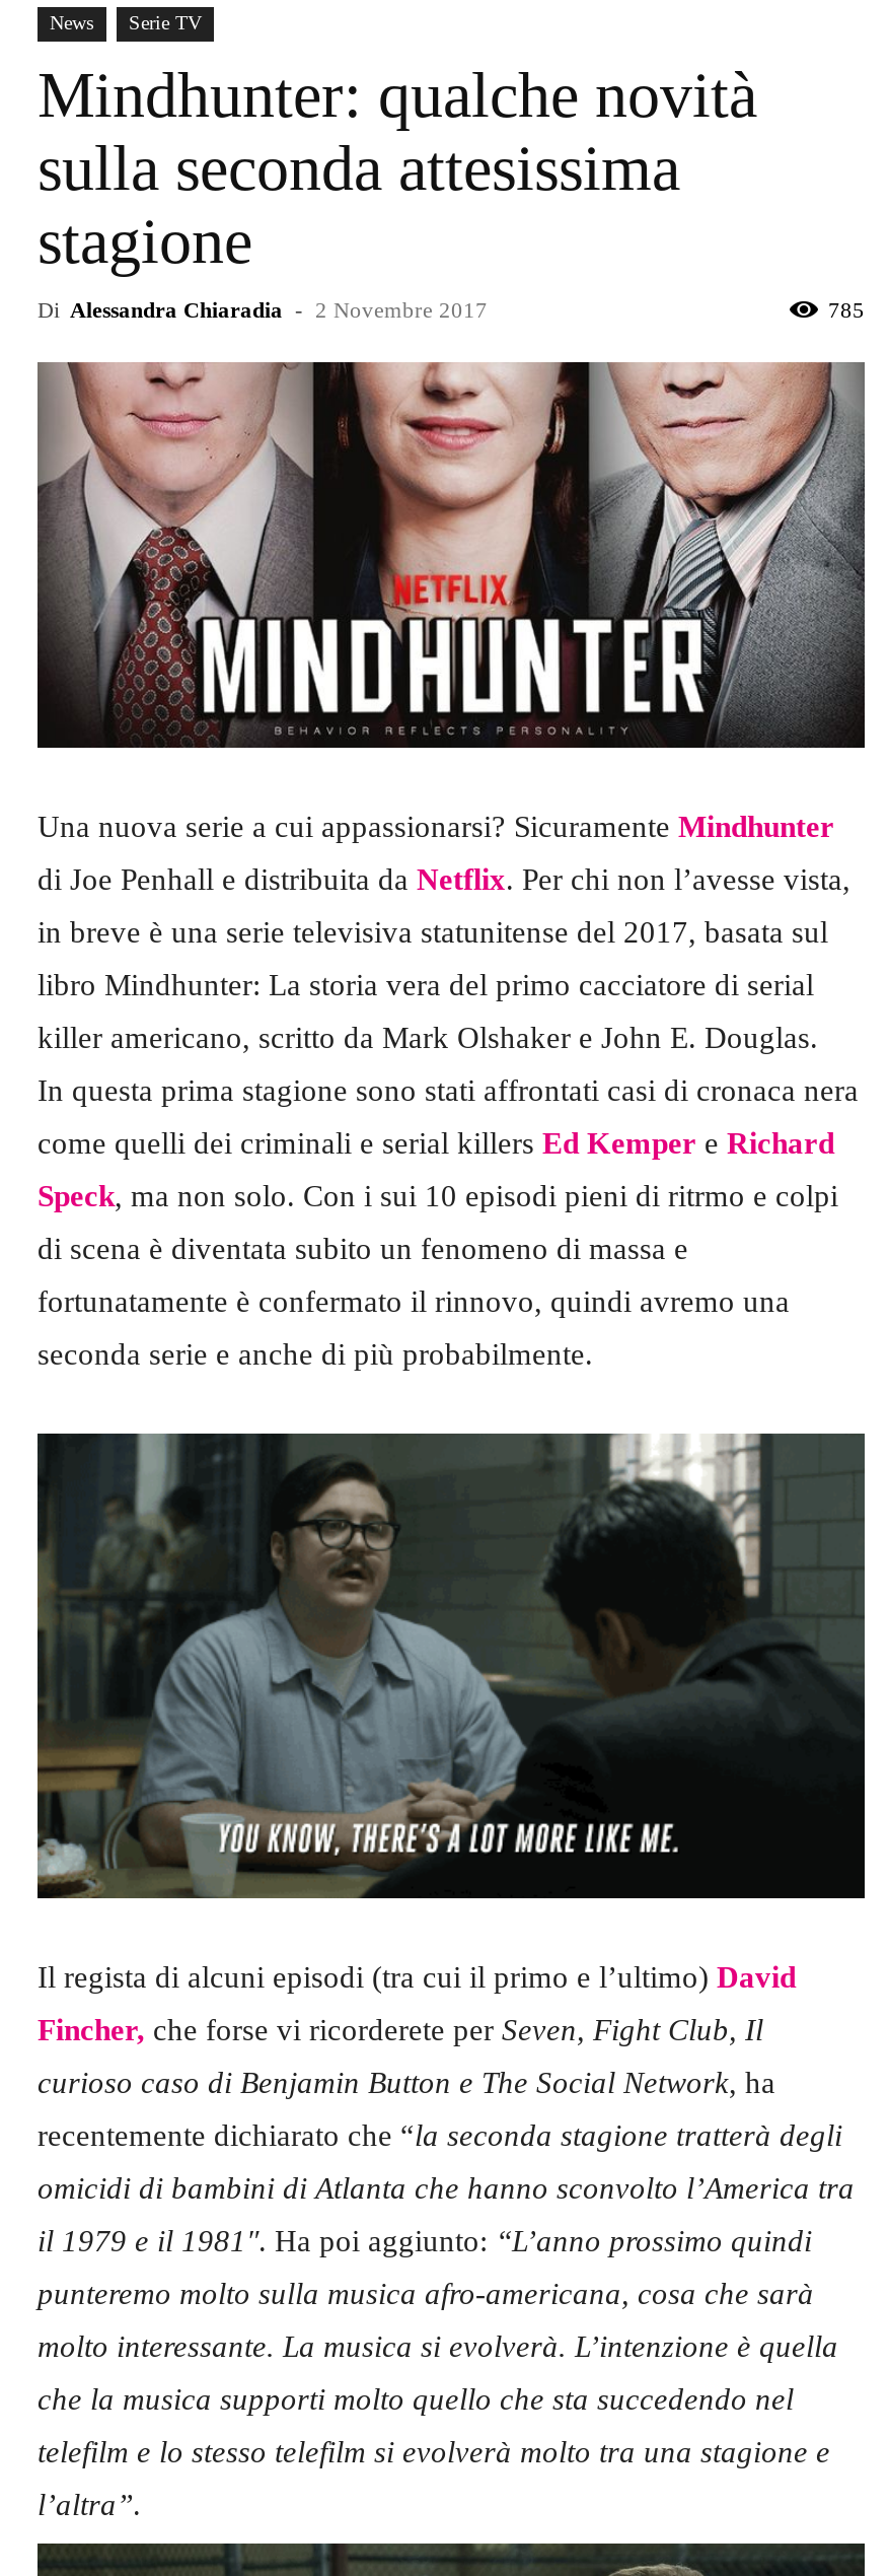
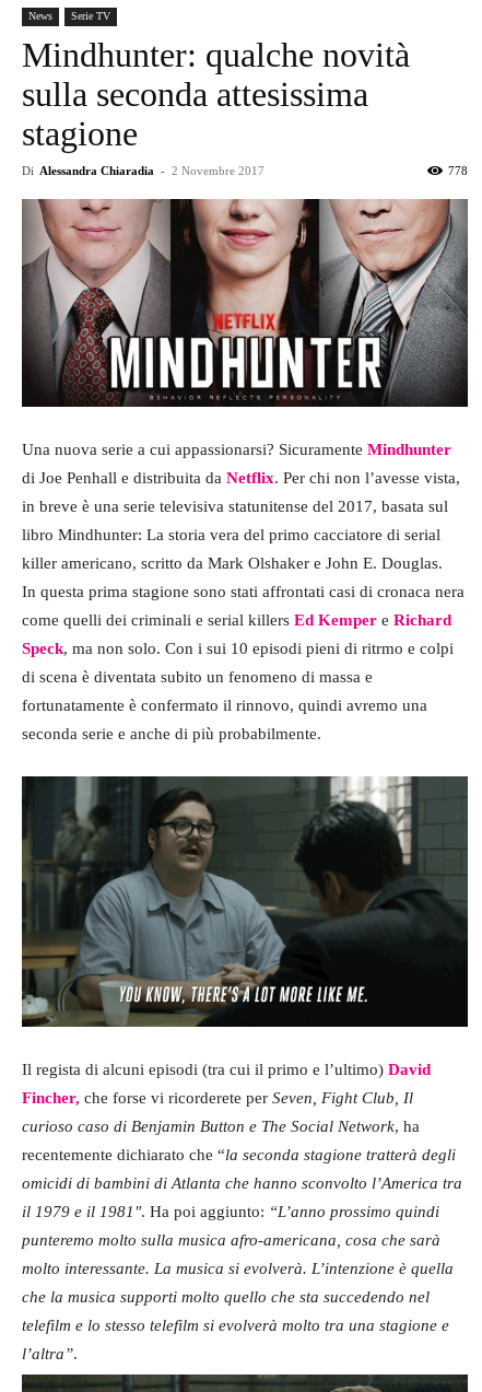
- 785
+ 778
